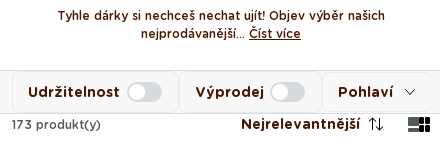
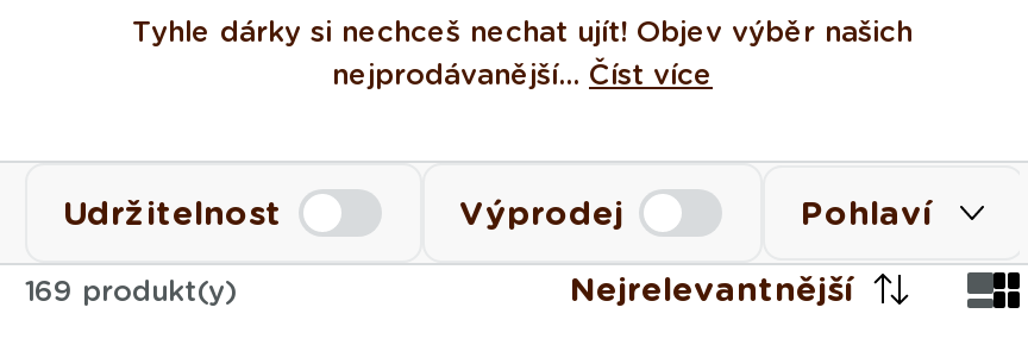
- 173 produkt(y)
+ 169 produkt(y)
